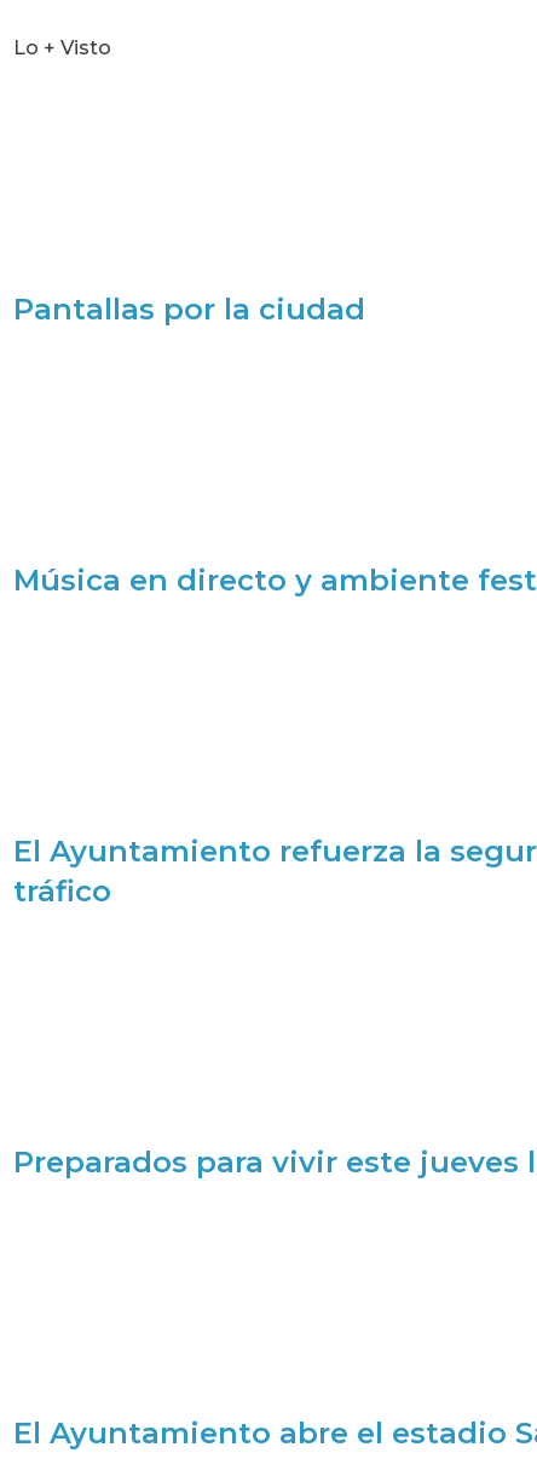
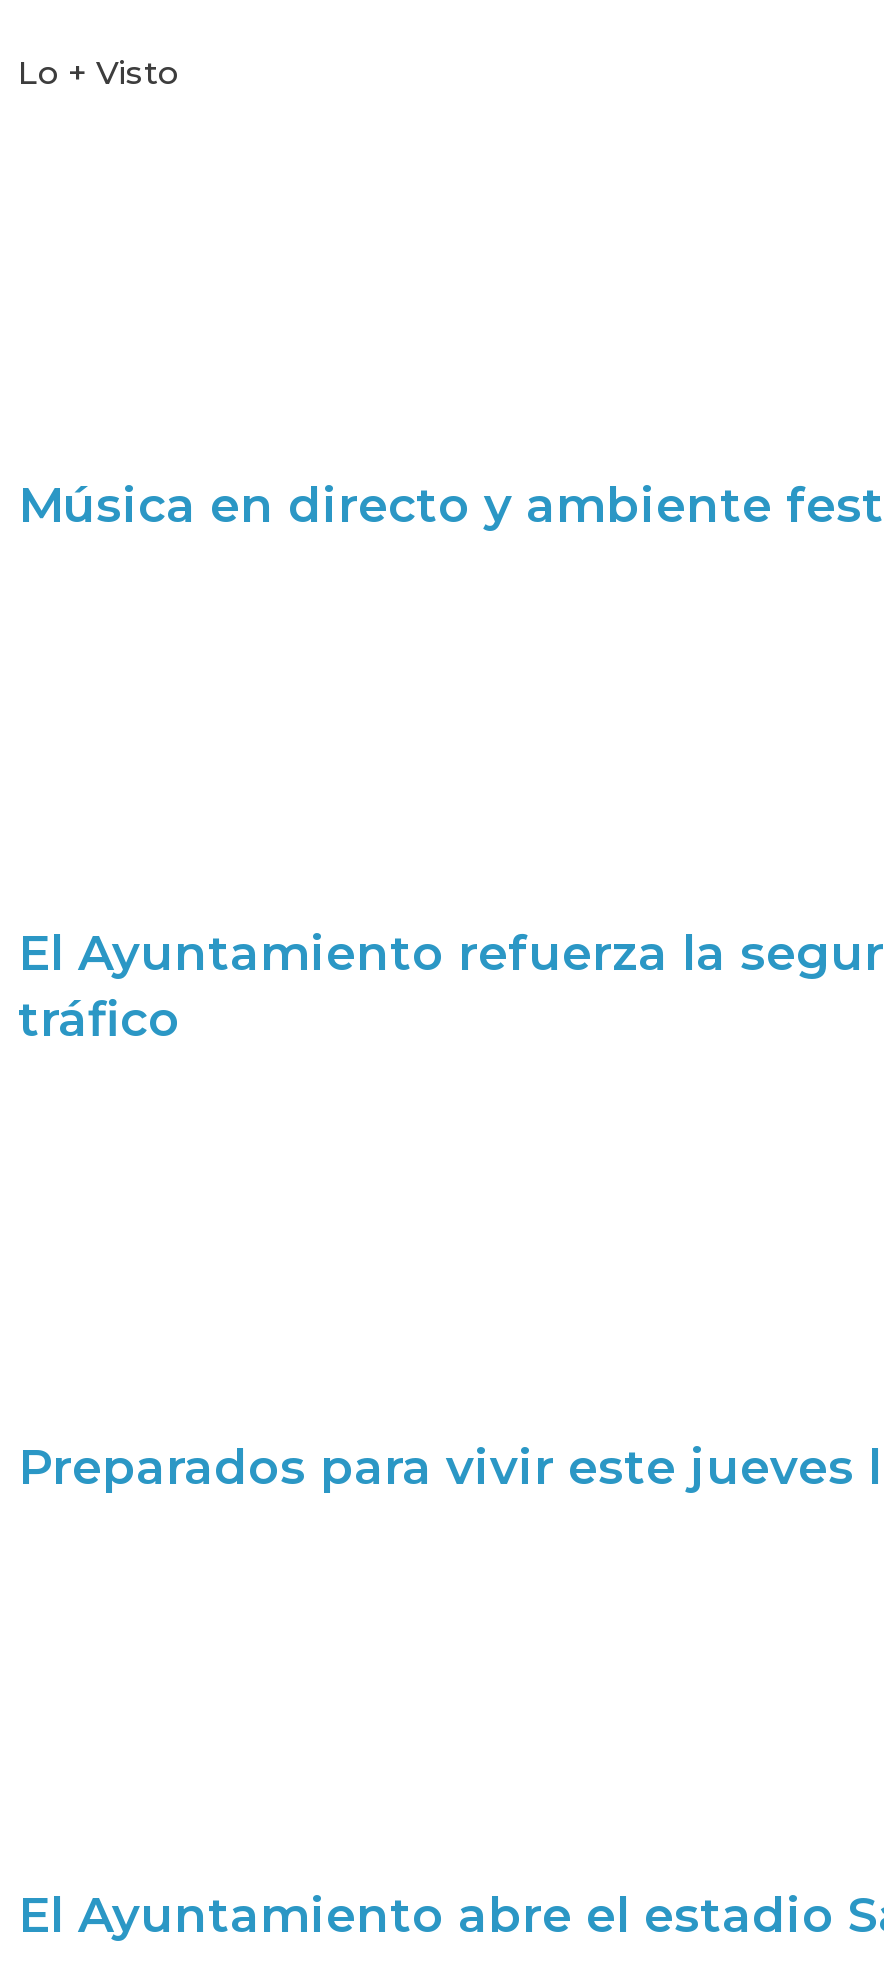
- Pantallas por la ciudad
